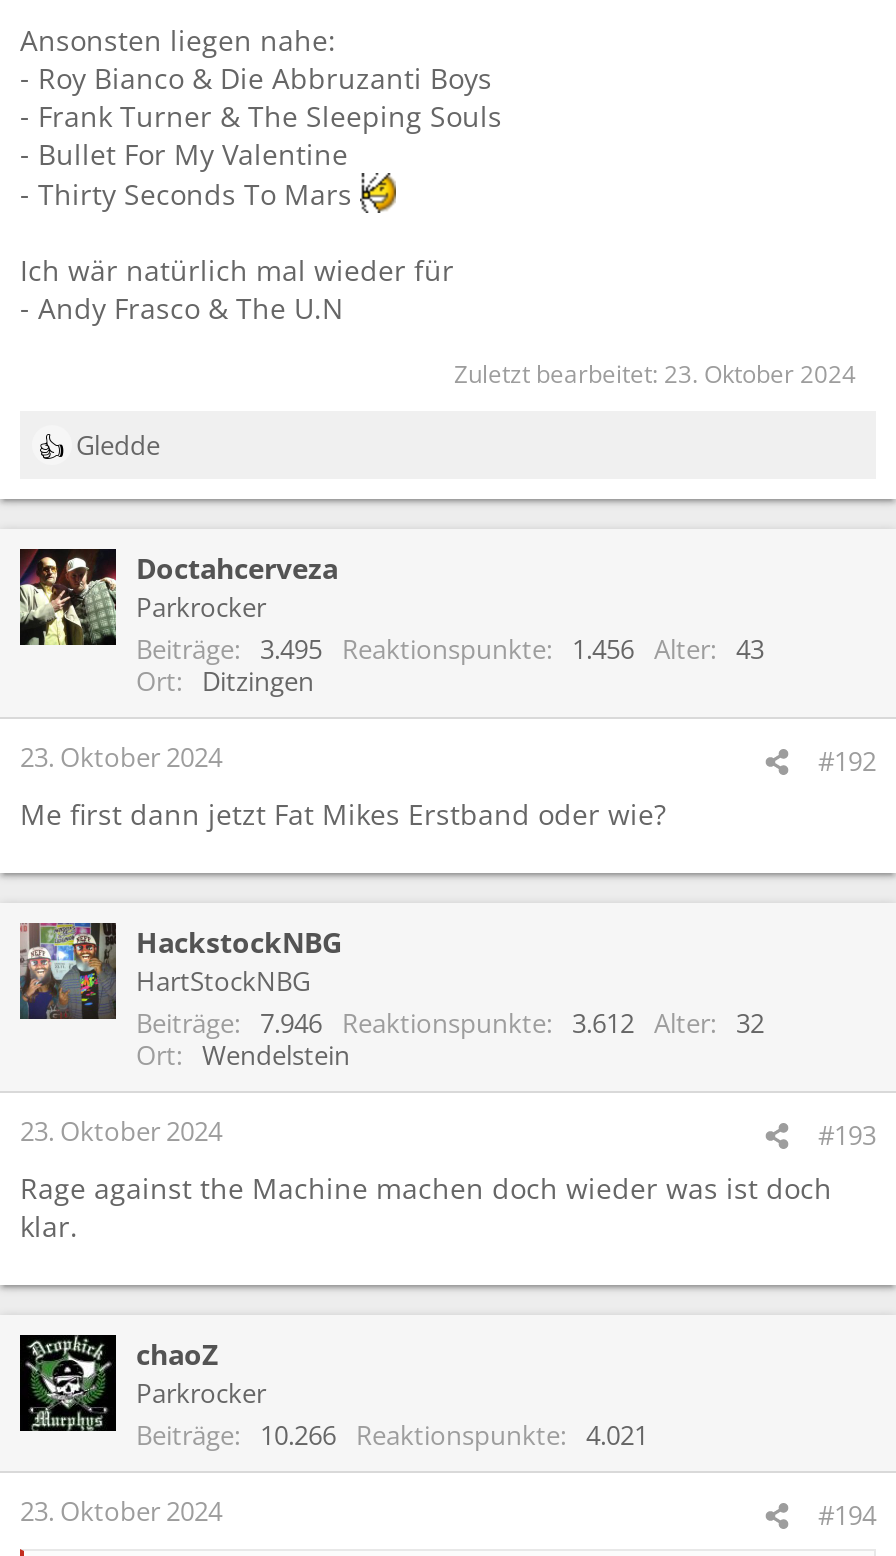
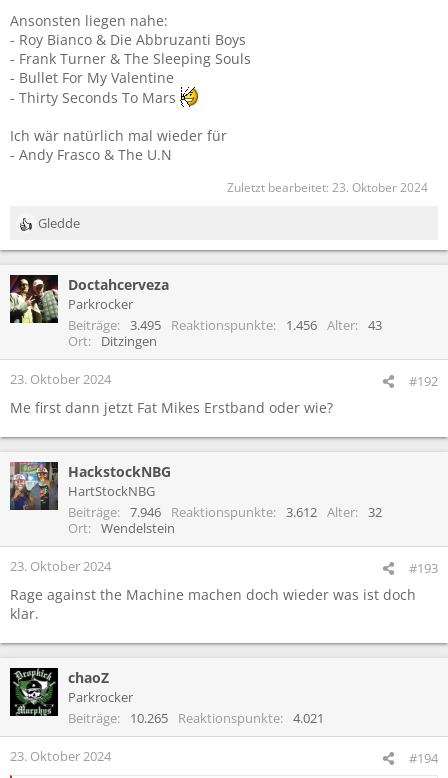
- 10.266 Reaktionspunkte
+ 10.265 Reaktionspunkte
